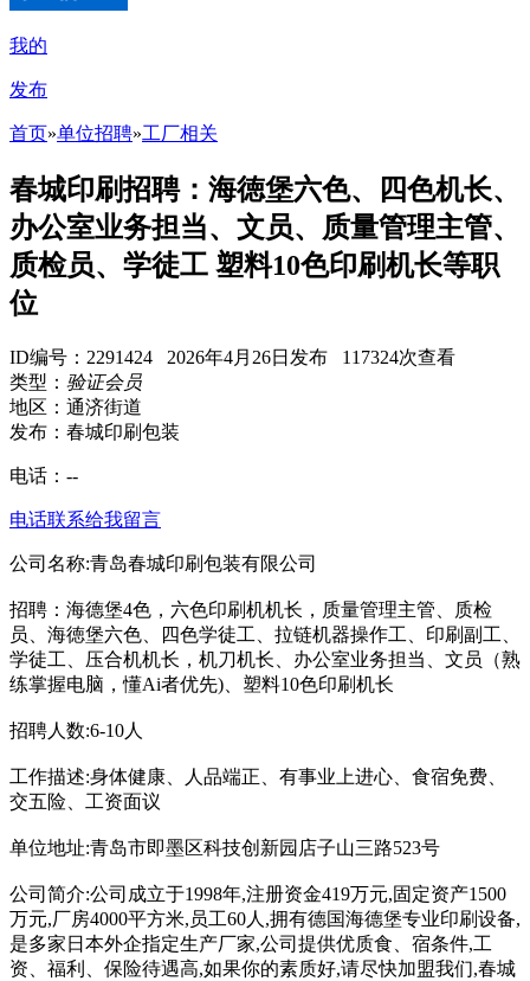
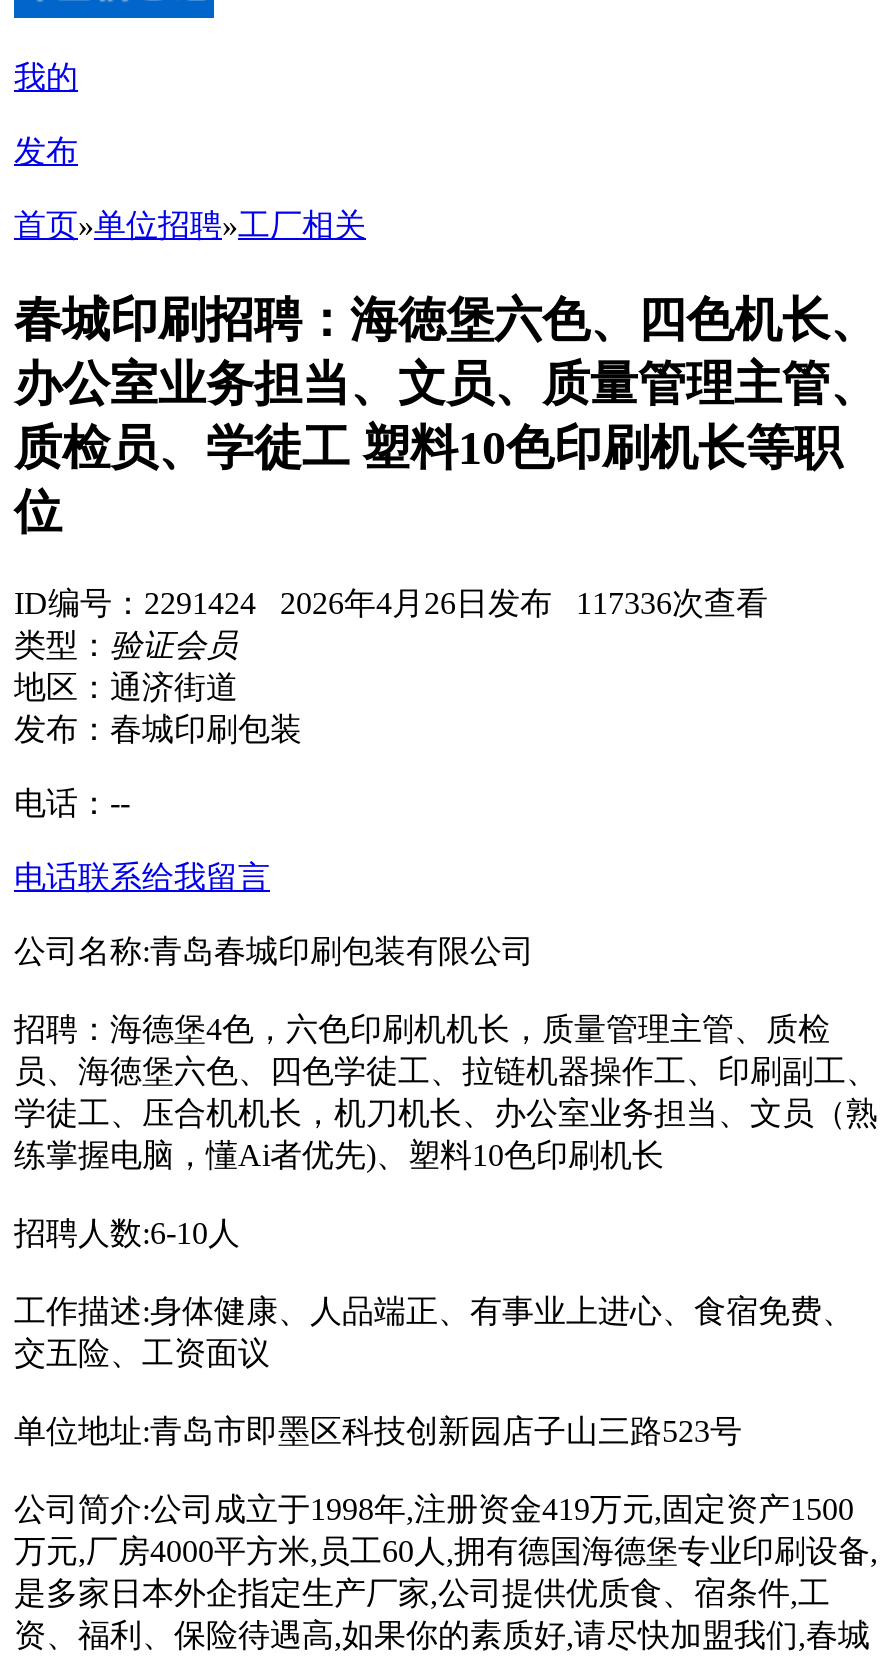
- ID编号：2291424 2026年4月26日发布 117324次查看
+ ID编号：2291424 2026年4月26日发布 117336次查看
